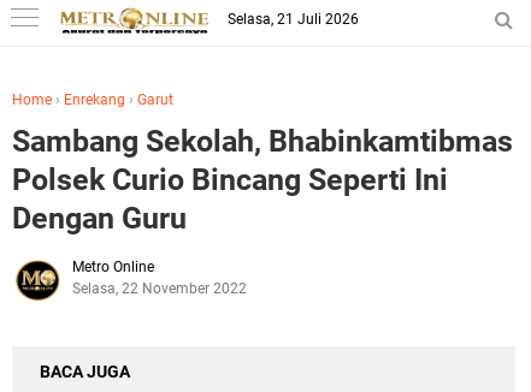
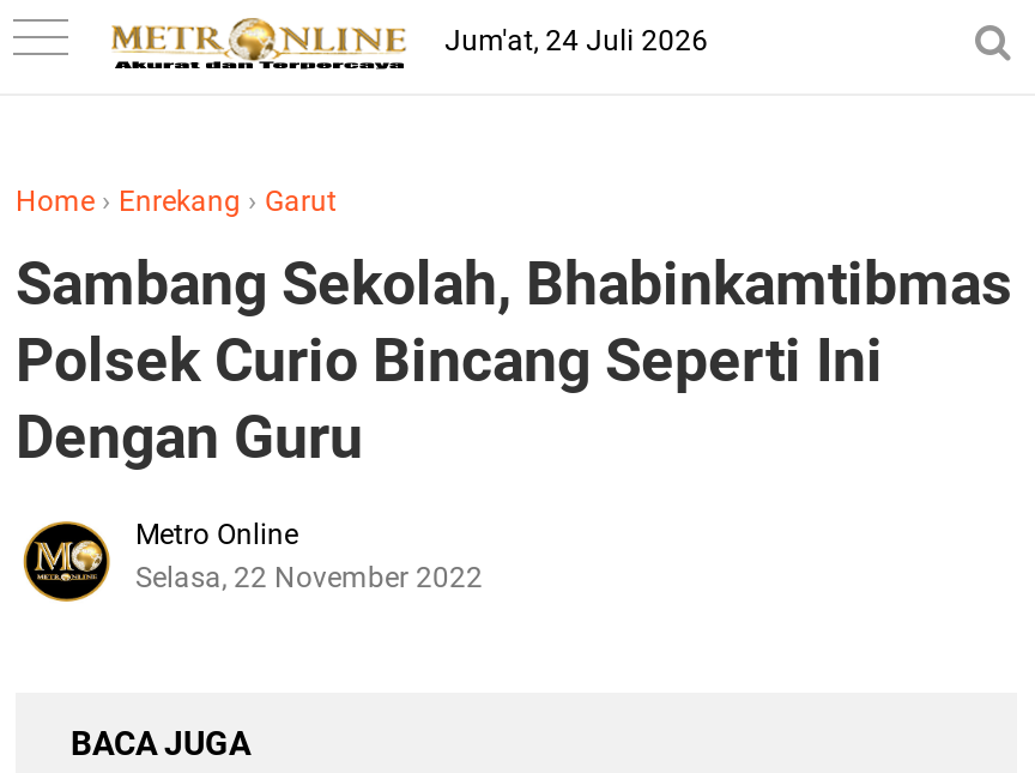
- Selasa, 21 Juli 2026
+ Jum'at, 24 Juli 2026
